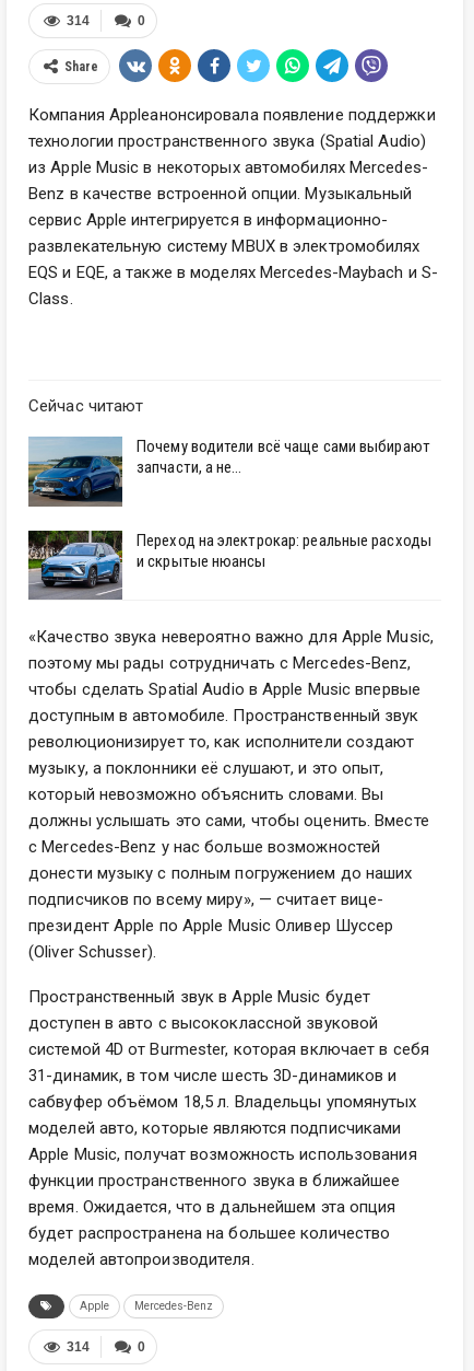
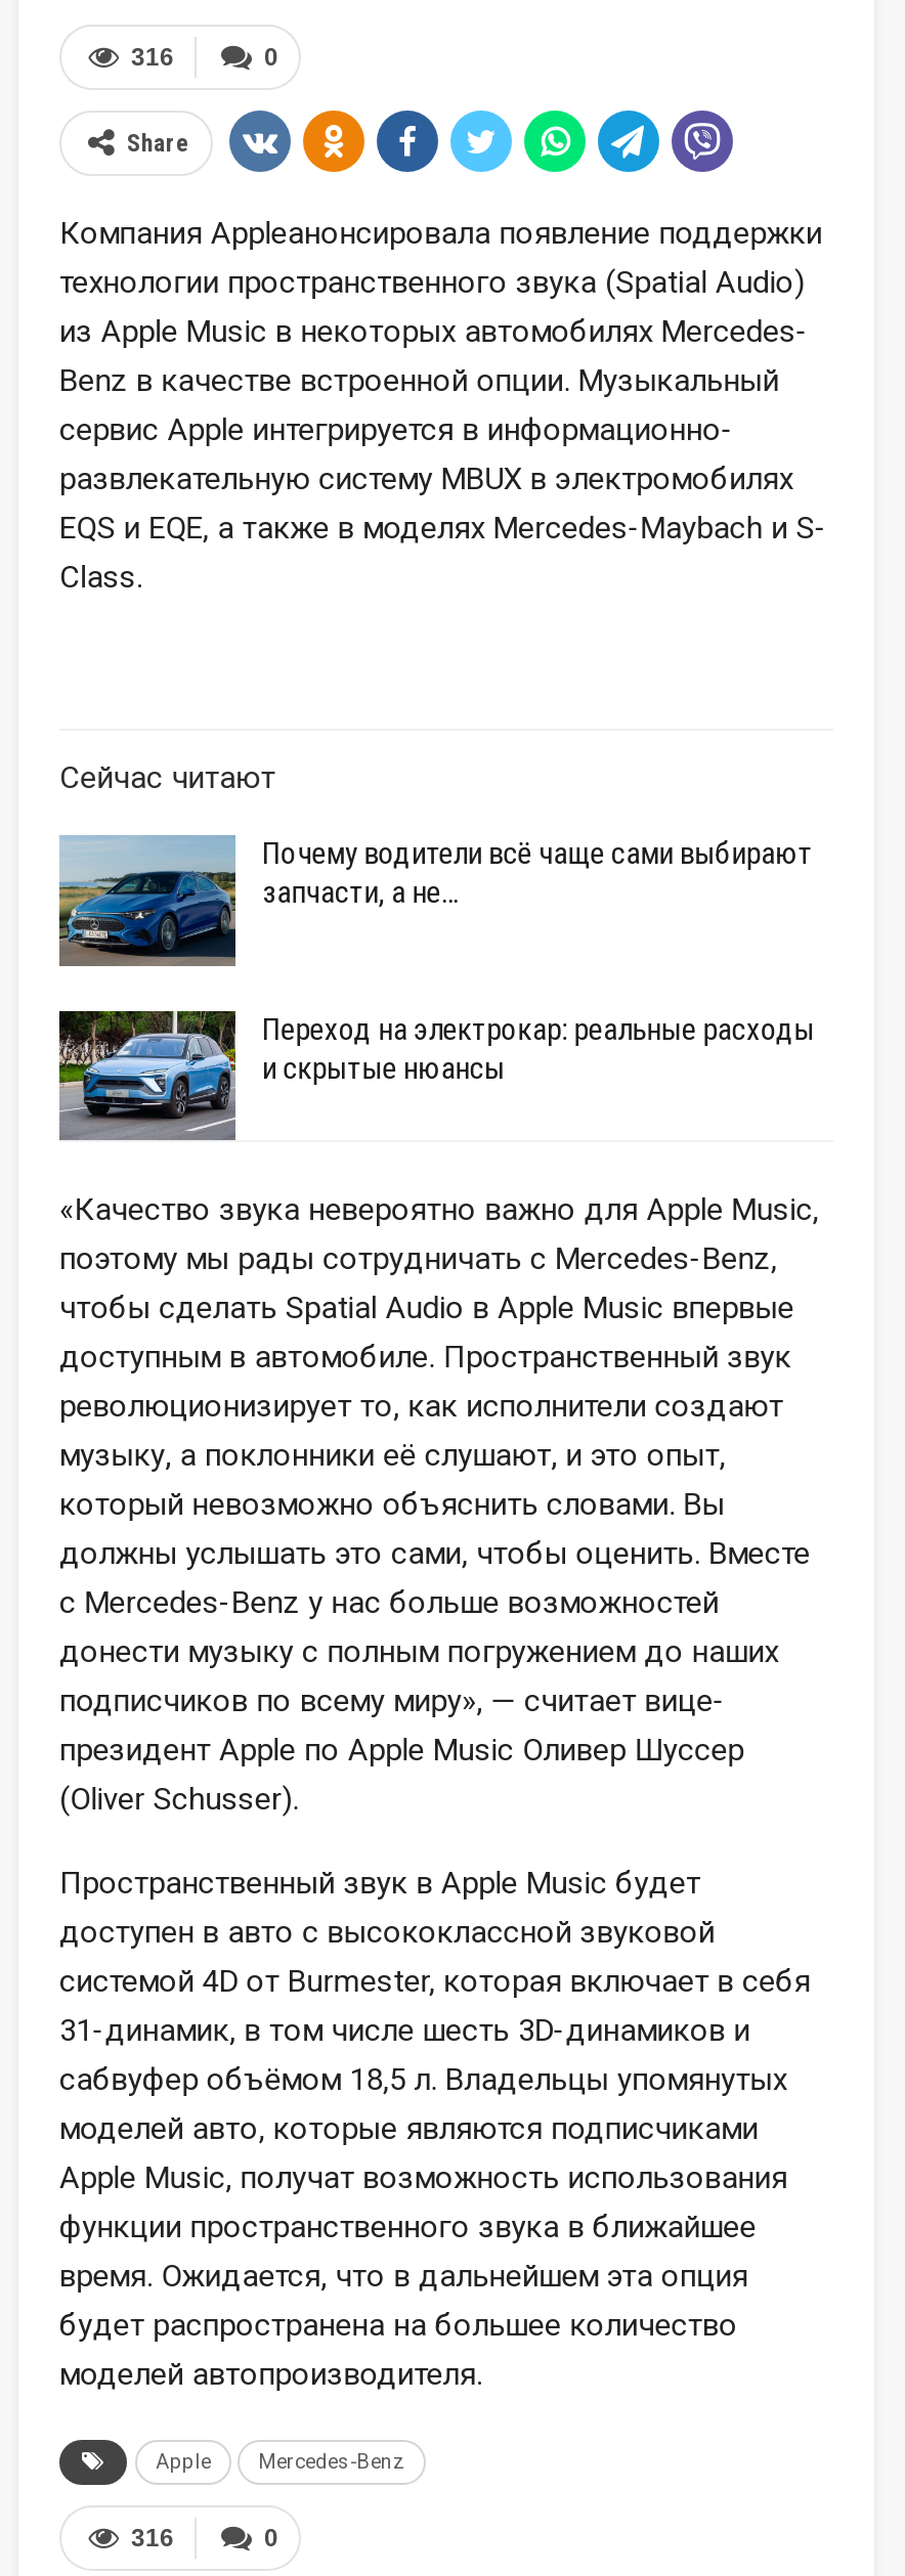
- 314
+ 316

- 314
+ 316
